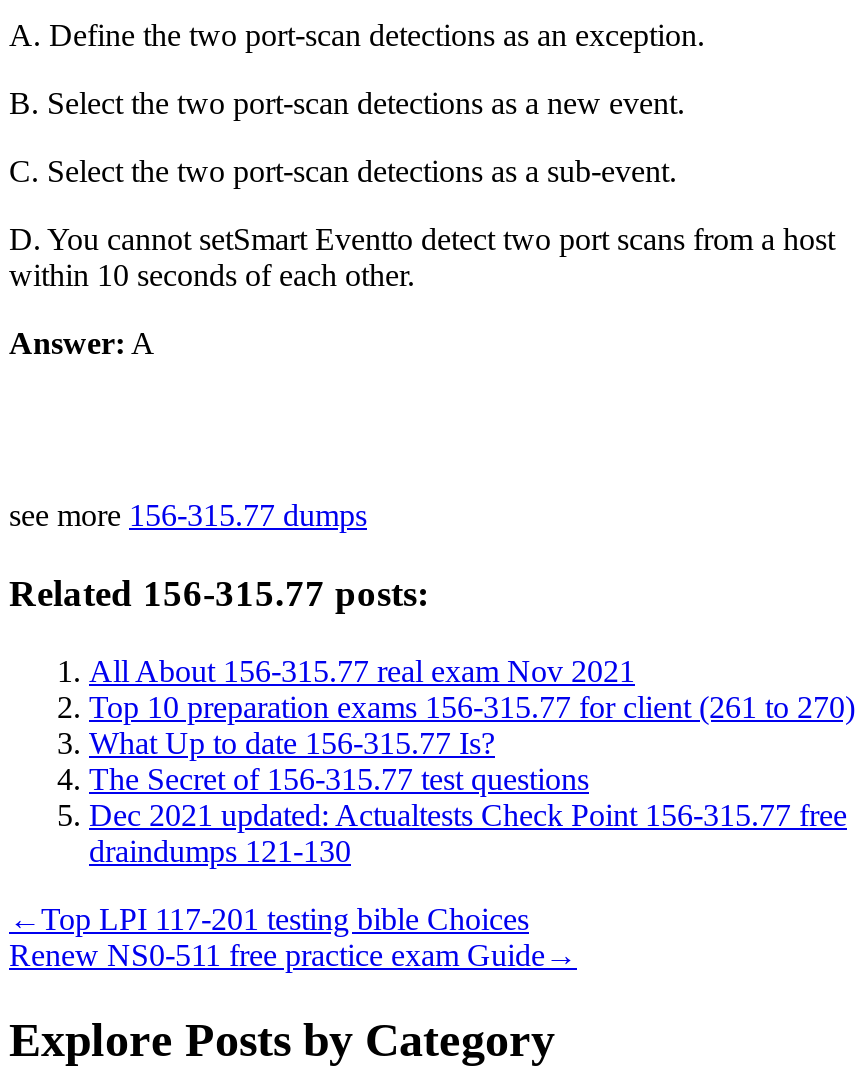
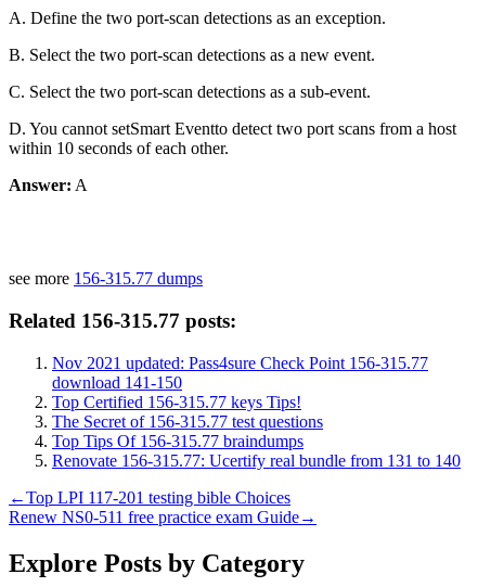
- All About 156-315.77 real exam Nov 2021
- Top 10 preparation exams 156-315.77 for client (261 to 270)
- What Up to date 156-315.77 Is?
+ Nov 2021 updated: Pass4sure Check Point 156-315.77
+ download 141-150
+ Top Certified 156-315.77 keys Tips!

- Dec 2021 updated: Actualtests Check Point 156-315.77 free
- draindumps 121-130
+ Top Tips Of 156-315.77 braindumps
+ Renovate 156-315.77: Ucertify real bundle from 131 to 140
